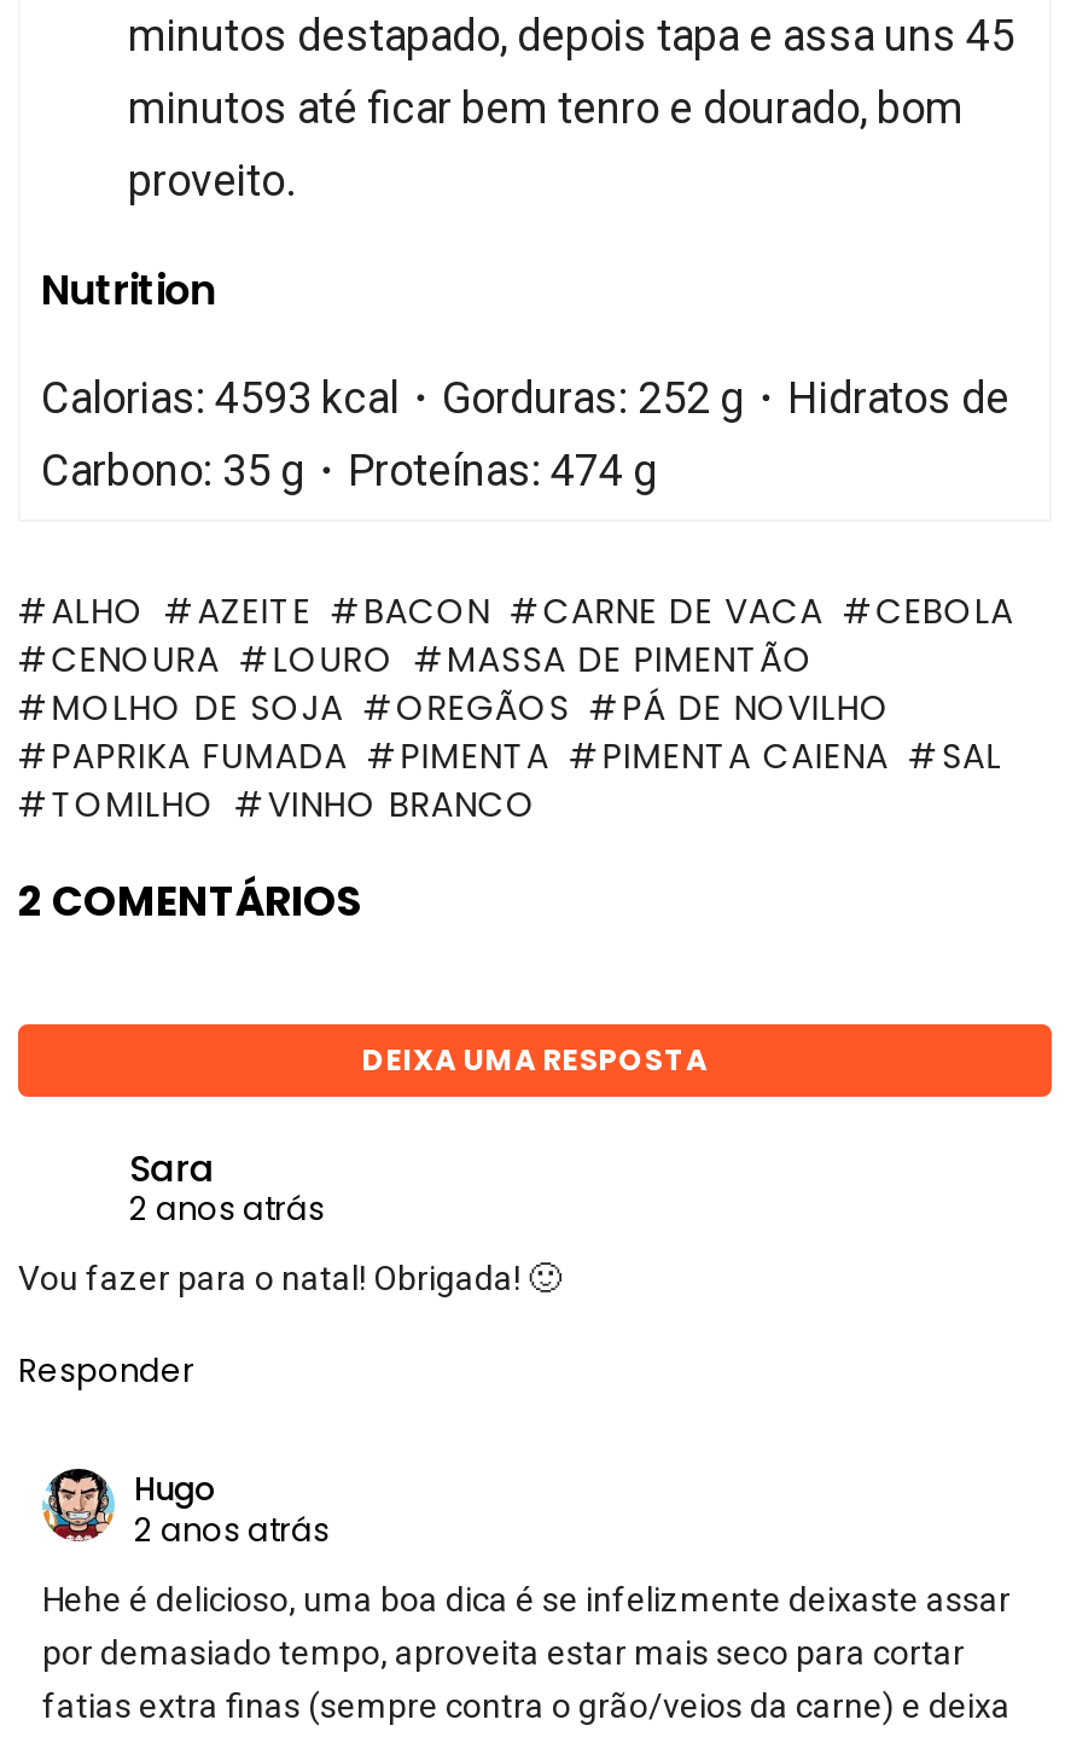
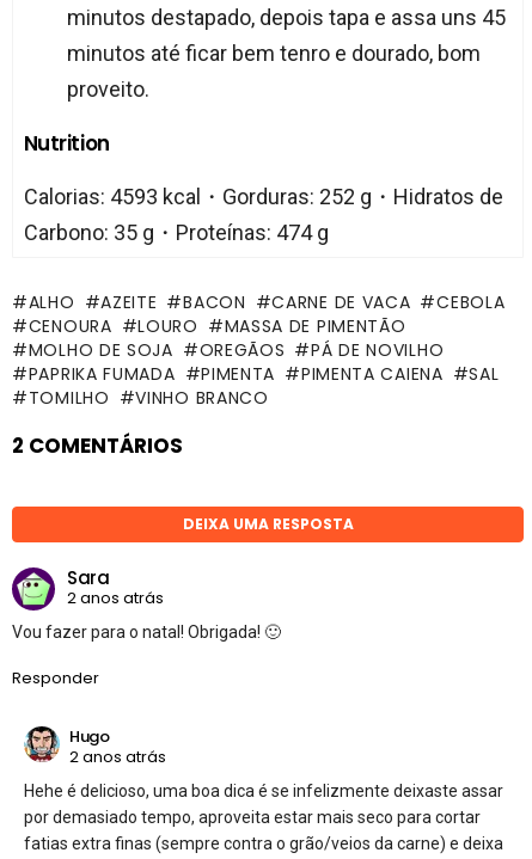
+ [image]
